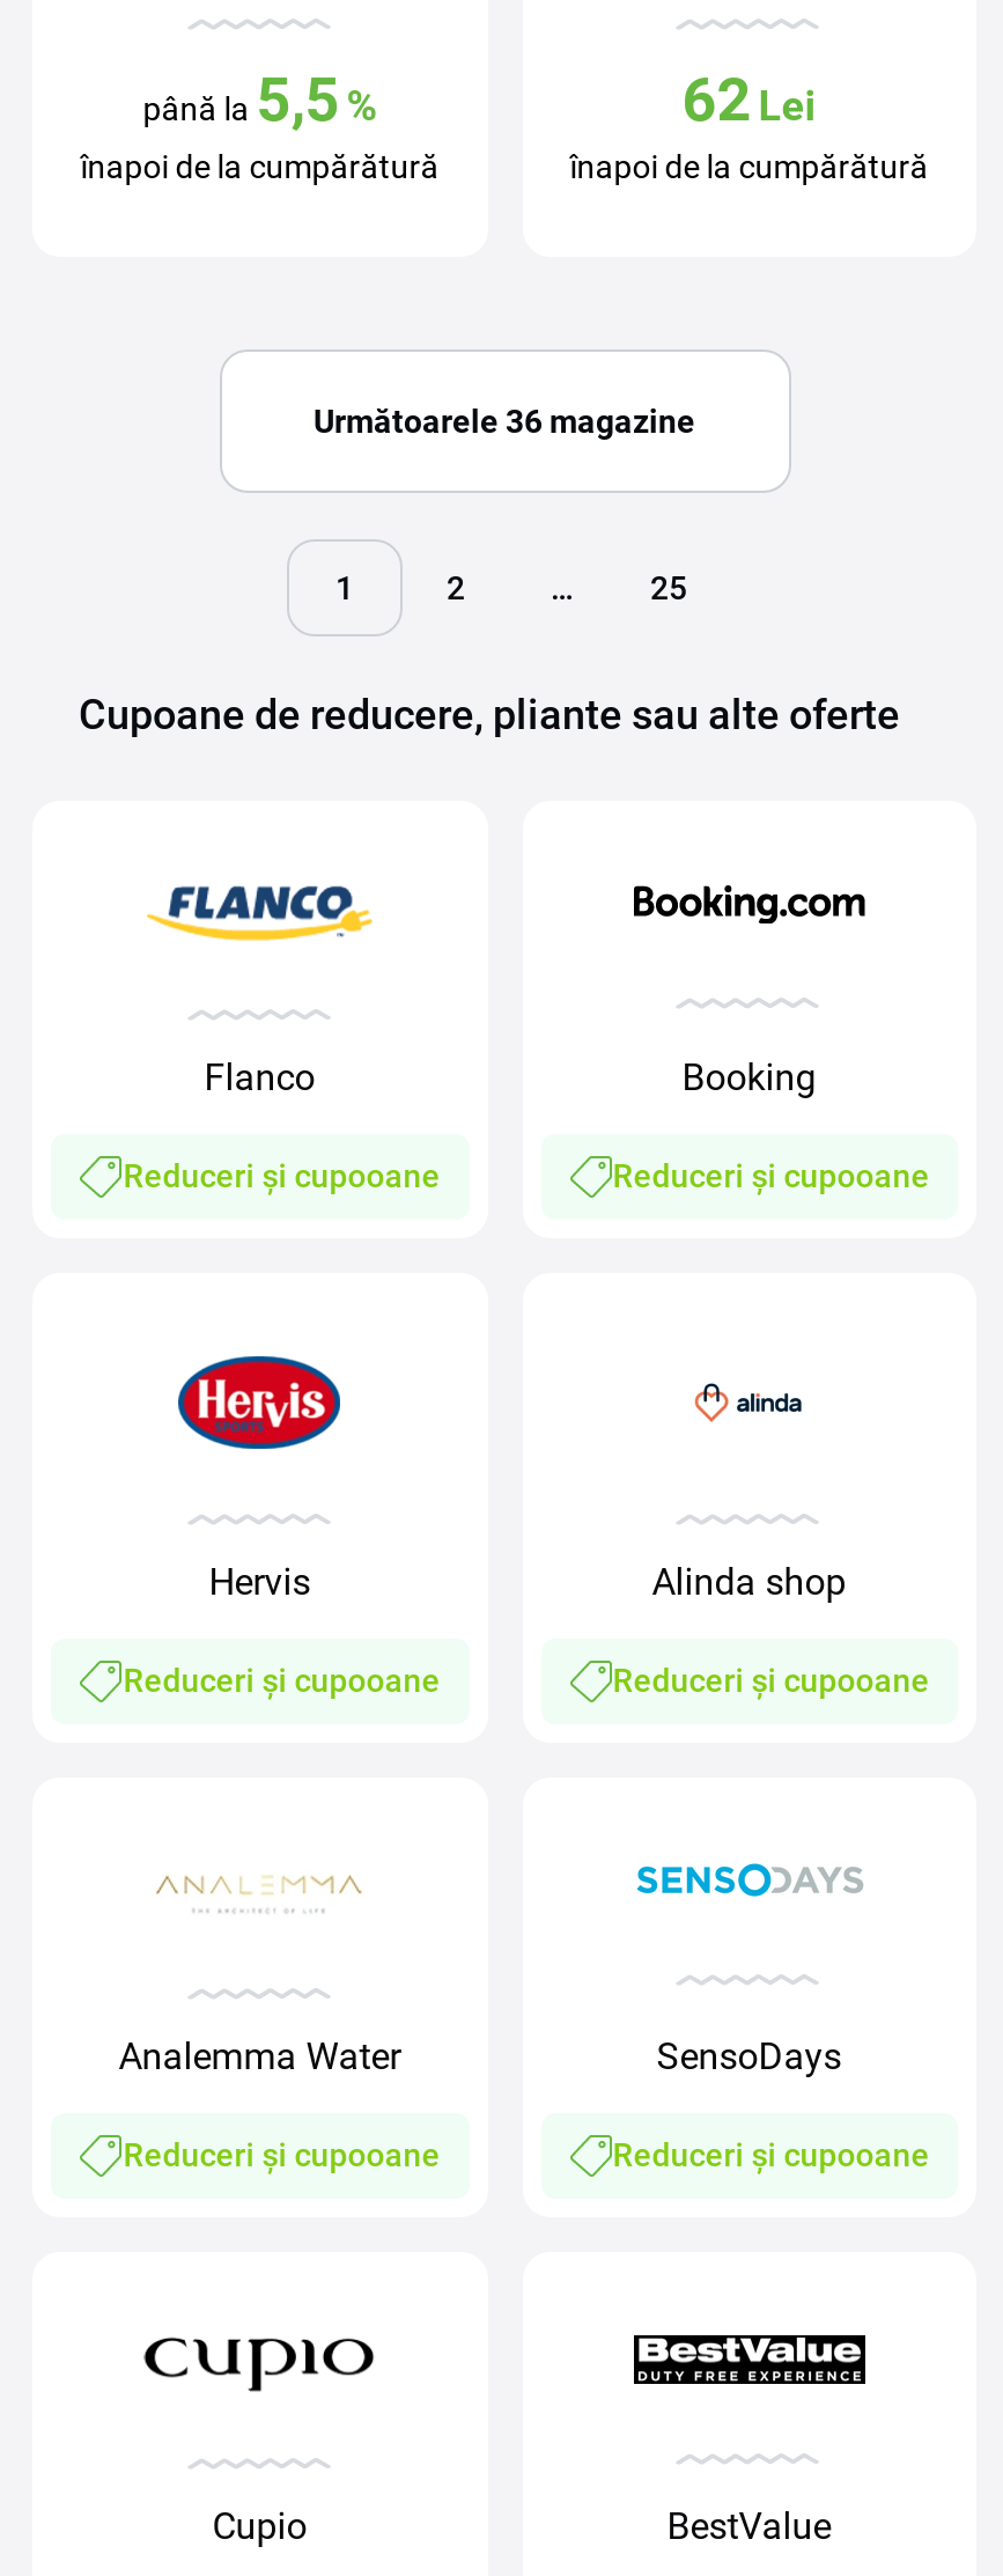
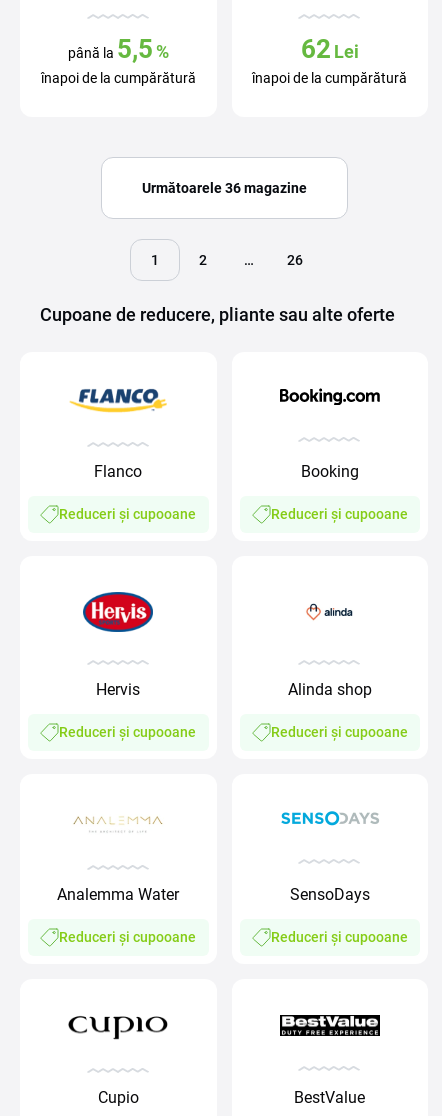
- 25
+ 26
